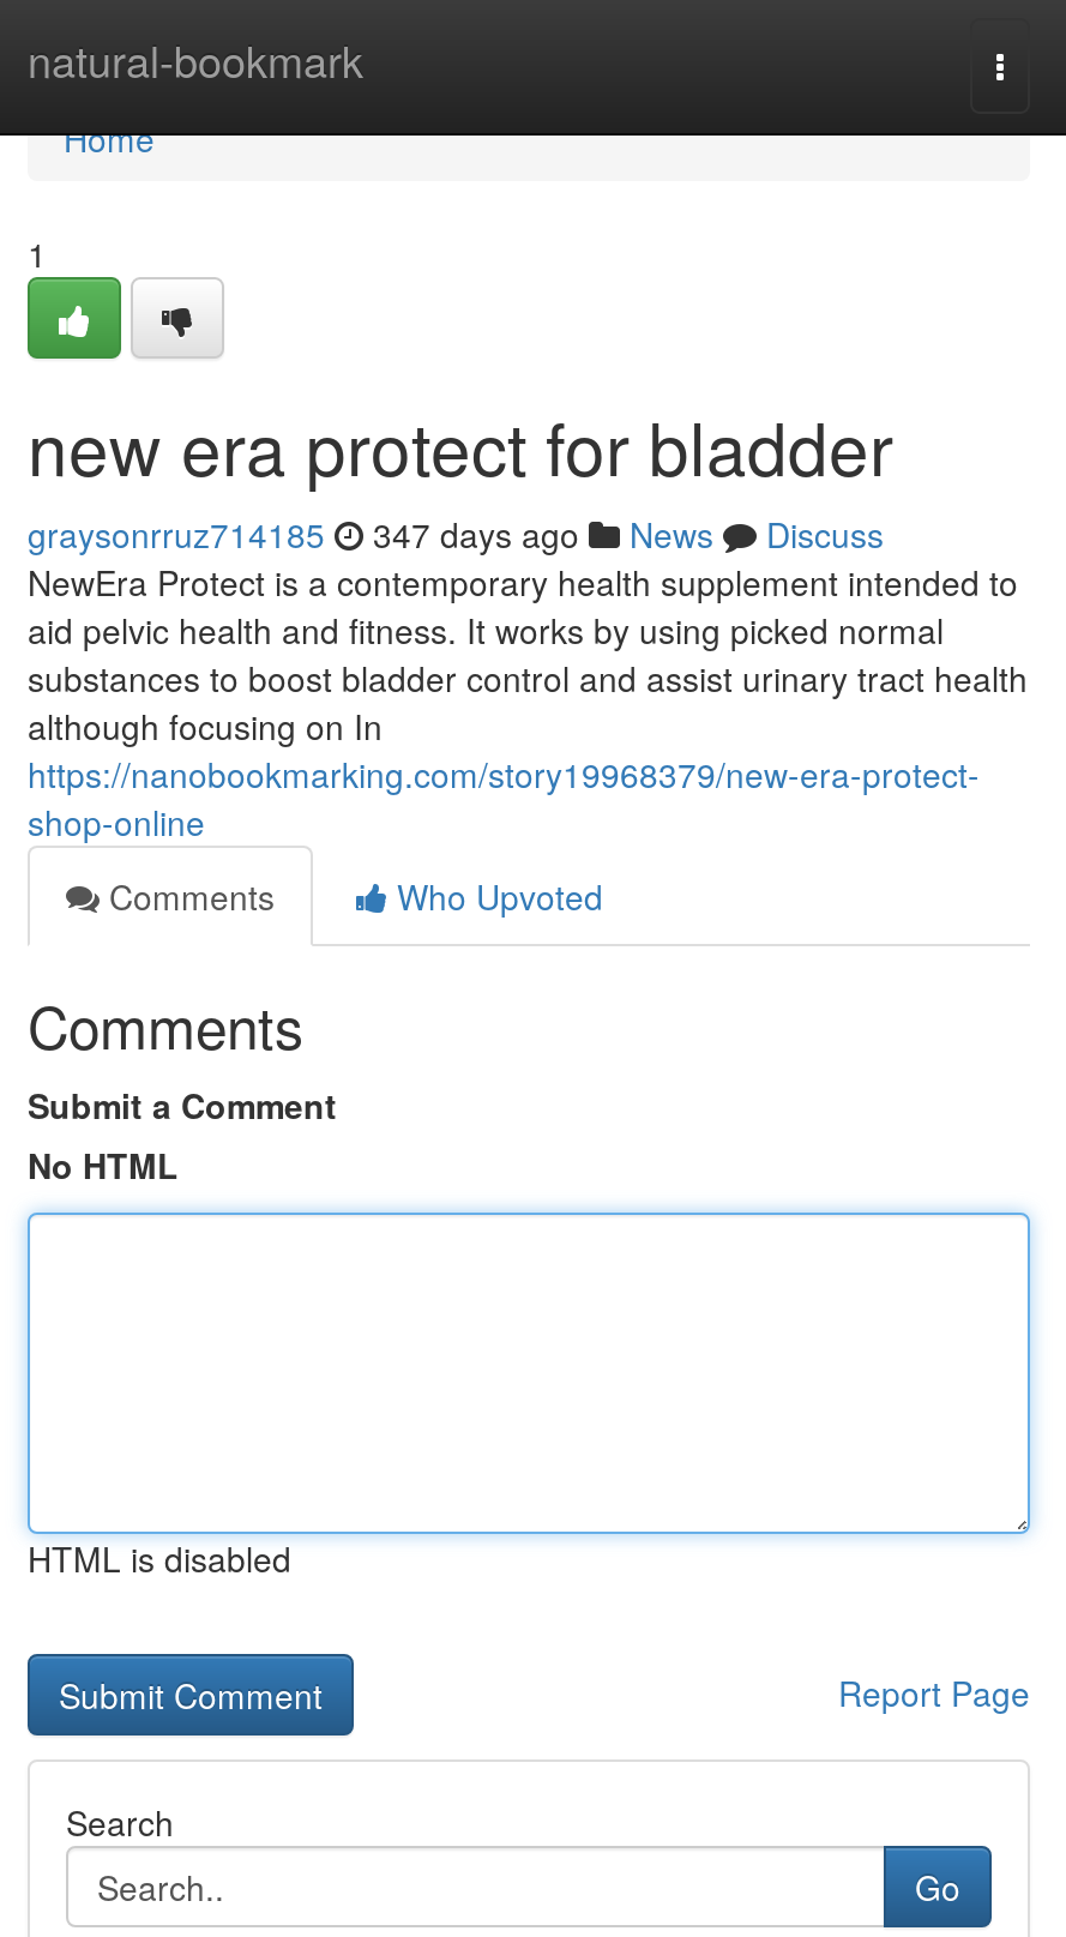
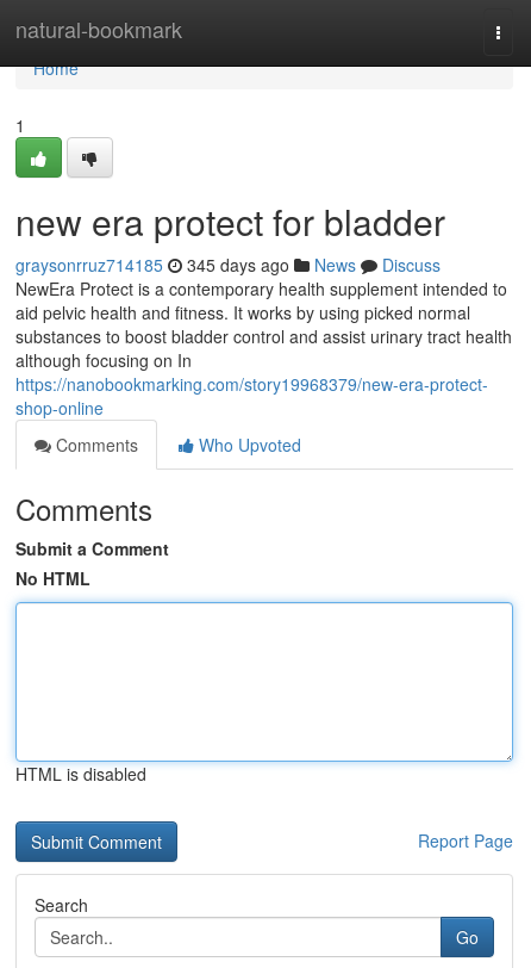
- graysonrruz714185 347 days ago News Discuss
+ graysonrruz714185 345 days ago News Discuss
